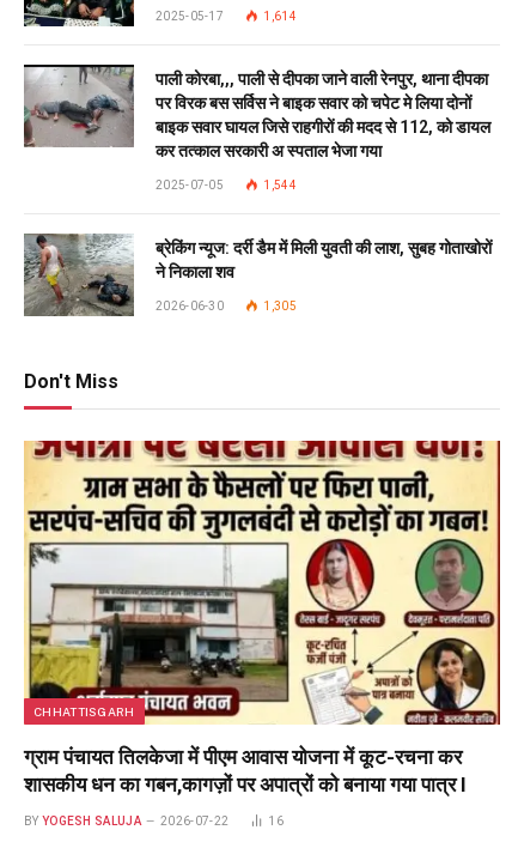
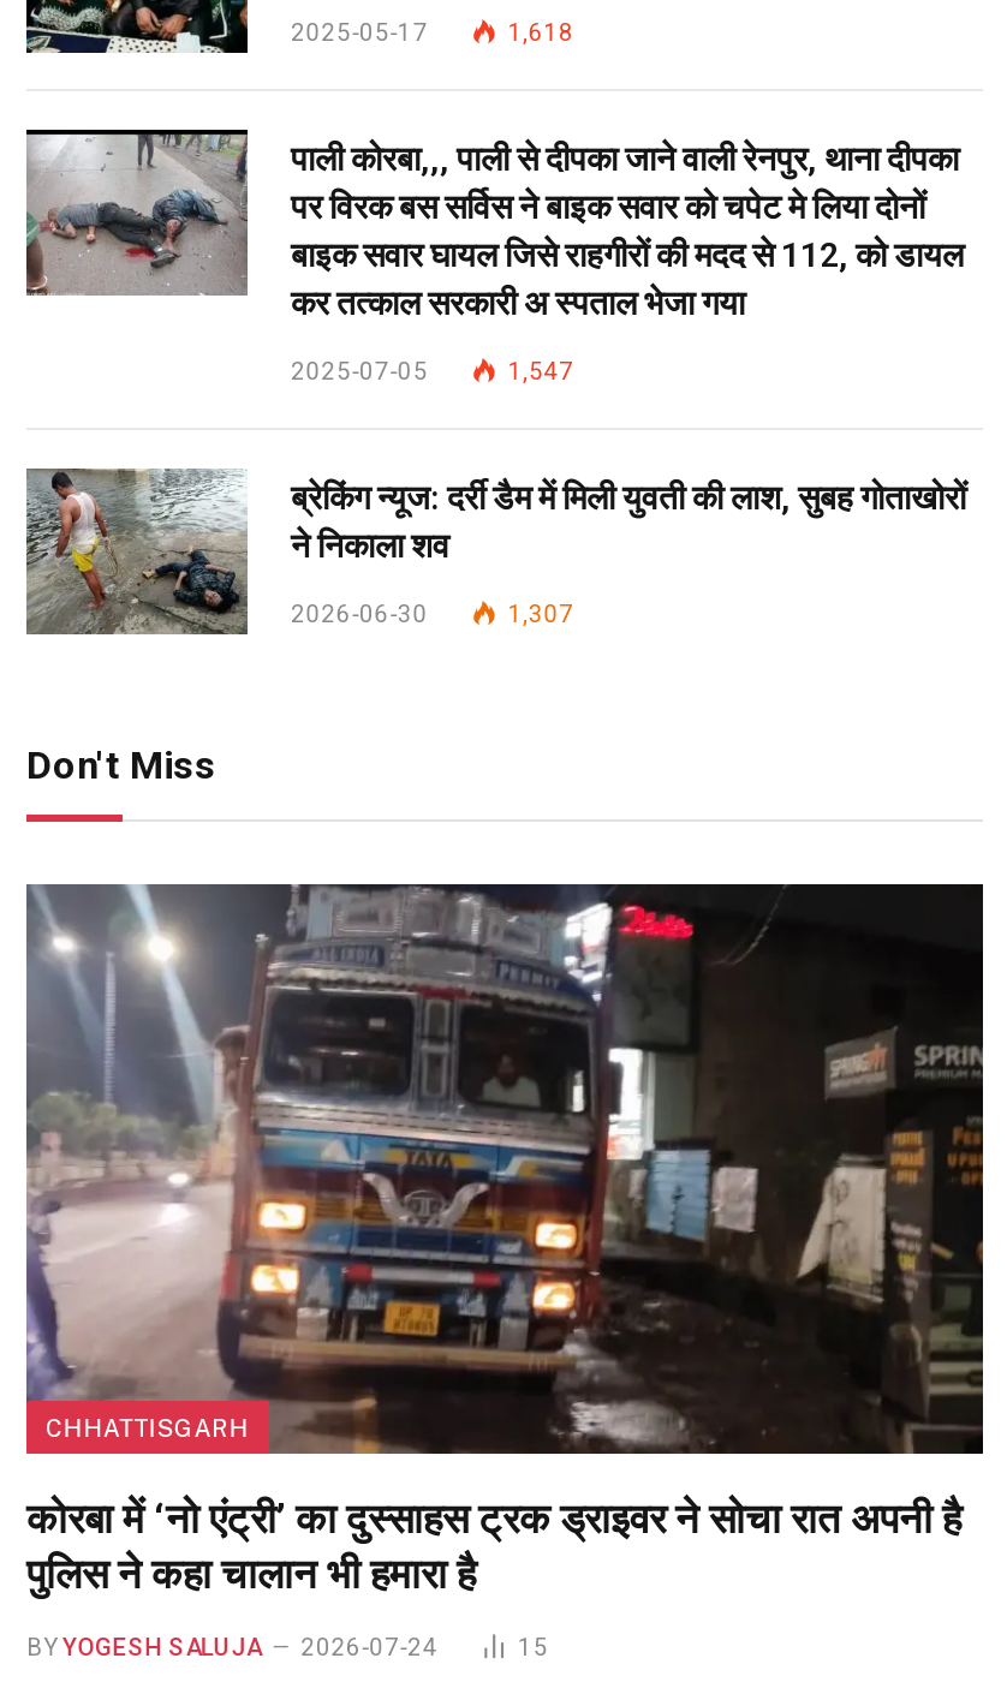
- 1,614
+ 1,618

- 1,544
+ 1,547

- 1,305
+ 1,307

- [image]
- ग्राम पंचायत तिलकेजा में पीएम आवास योजना में कूट-रचना कर
- शासकीय धन का गबन,कागज़ों पर अपात्रों को बनाया गया पात्र l
+ [image]
+ कोरबा में ‘नो एंट्री’ का दुस्साहस ट्रक ड्राइवर ने सोचा रात अपनी है
+ पुलिस ने कहा चालान भी हमारा है

- 2026-07-22
- 16
+ 2026-07-24
+ 15
